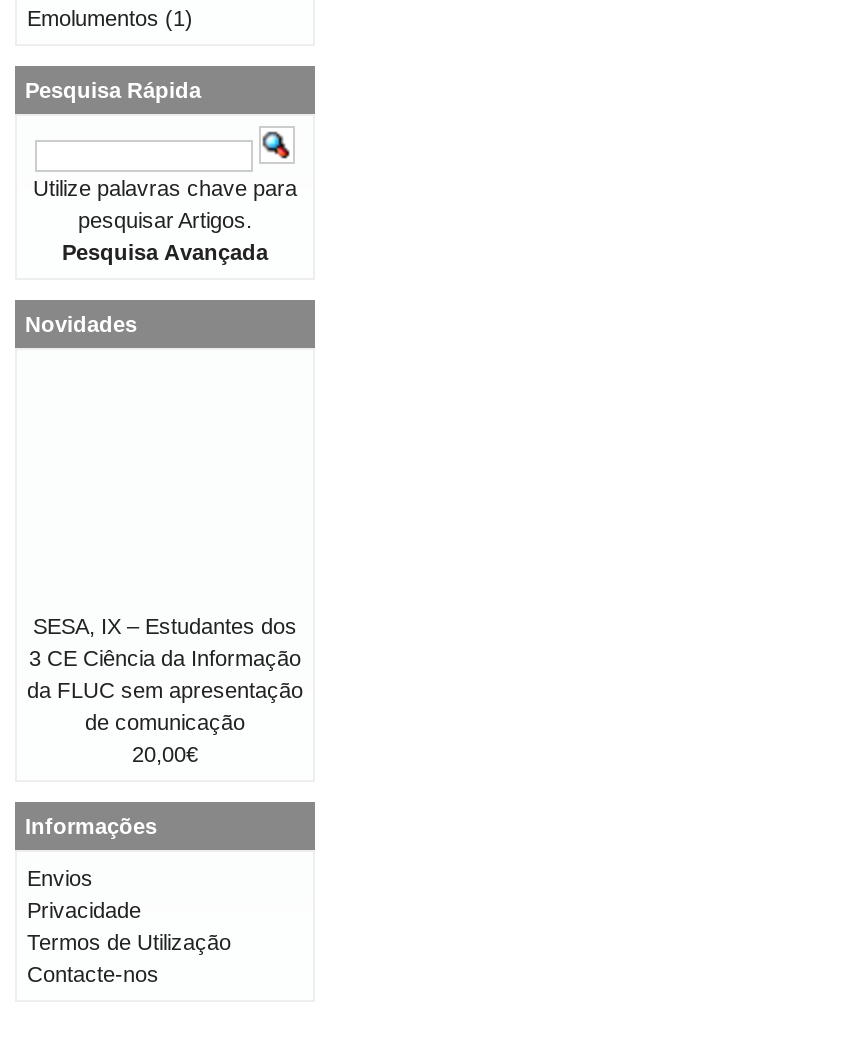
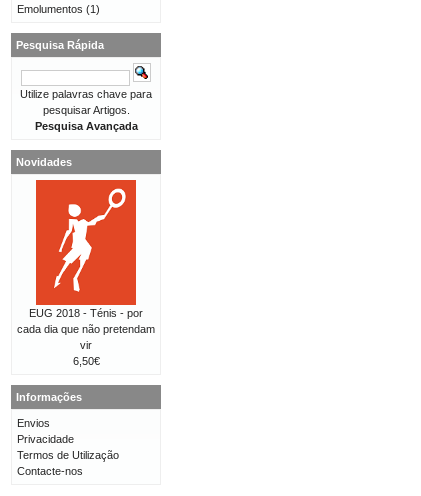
+ [image]

- SESA, IX – Estudantes dos
- 3 CE Ciência da Informação
- da FLUC sem apresentação
- de comunicação
- 20,00€
+ EUG 2018 - Ténis - por
+ cada dia que não pretendam
+ vir
+ 6,50€
